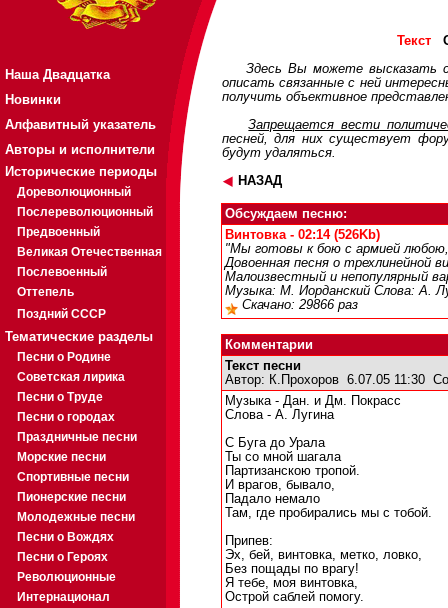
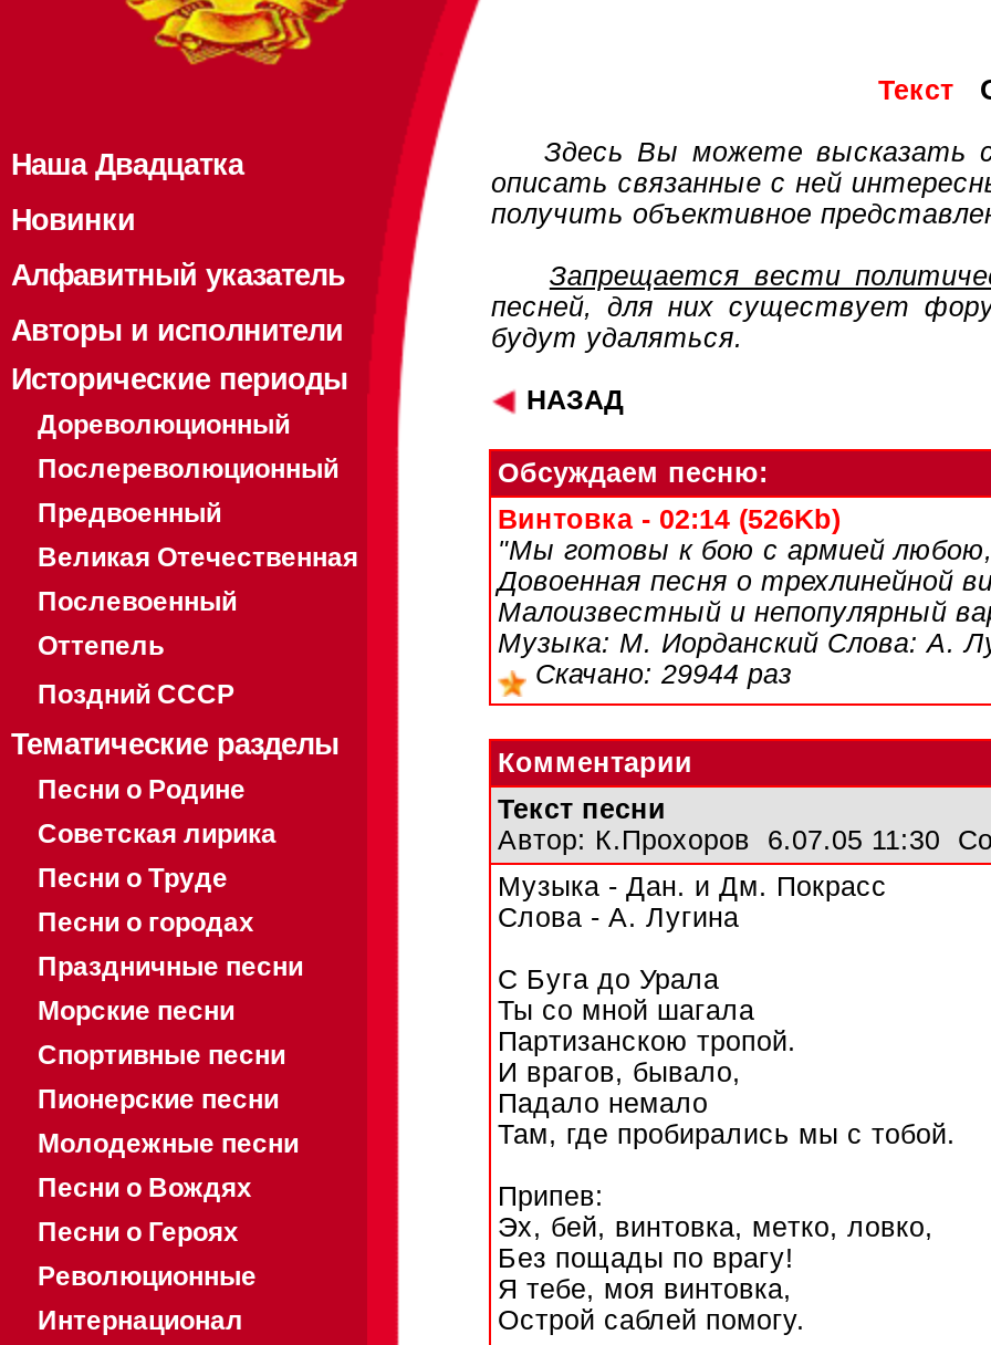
- Скачано: 29866 раз
+ Скачано: 29944 раз
